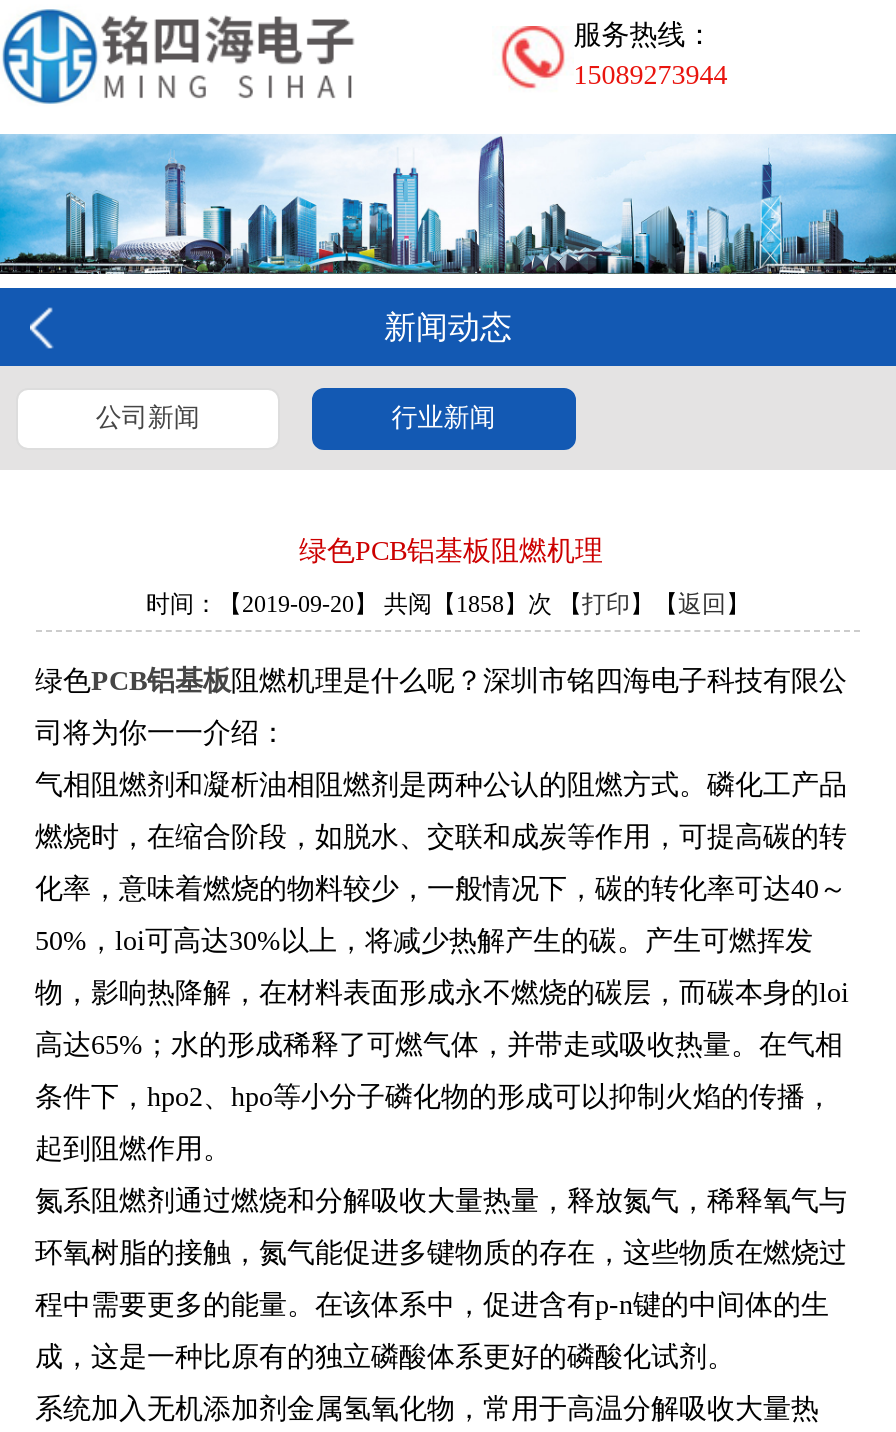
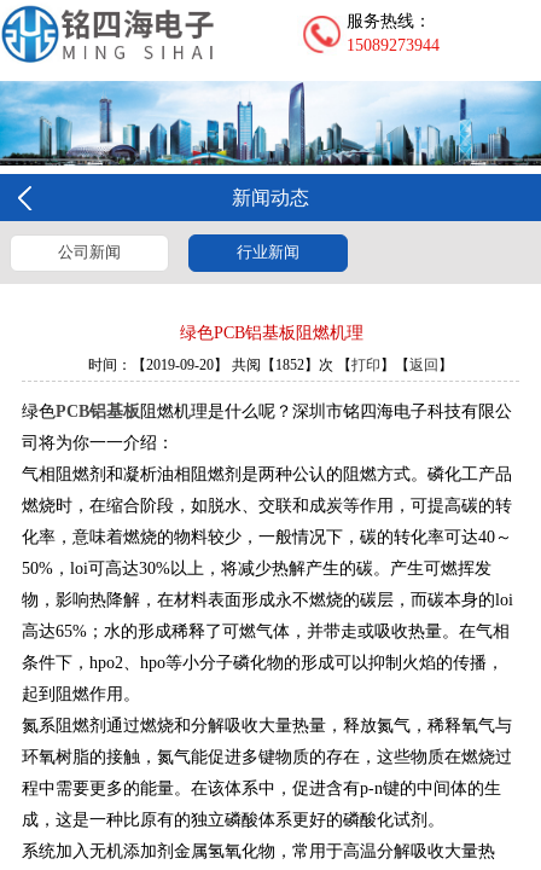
- 时间：【2019-09-20】 共阅【1858】次 【打印】【返回】
+ 时间：【2019-09-20】 共阅【1852】次 【打印】【返回】
